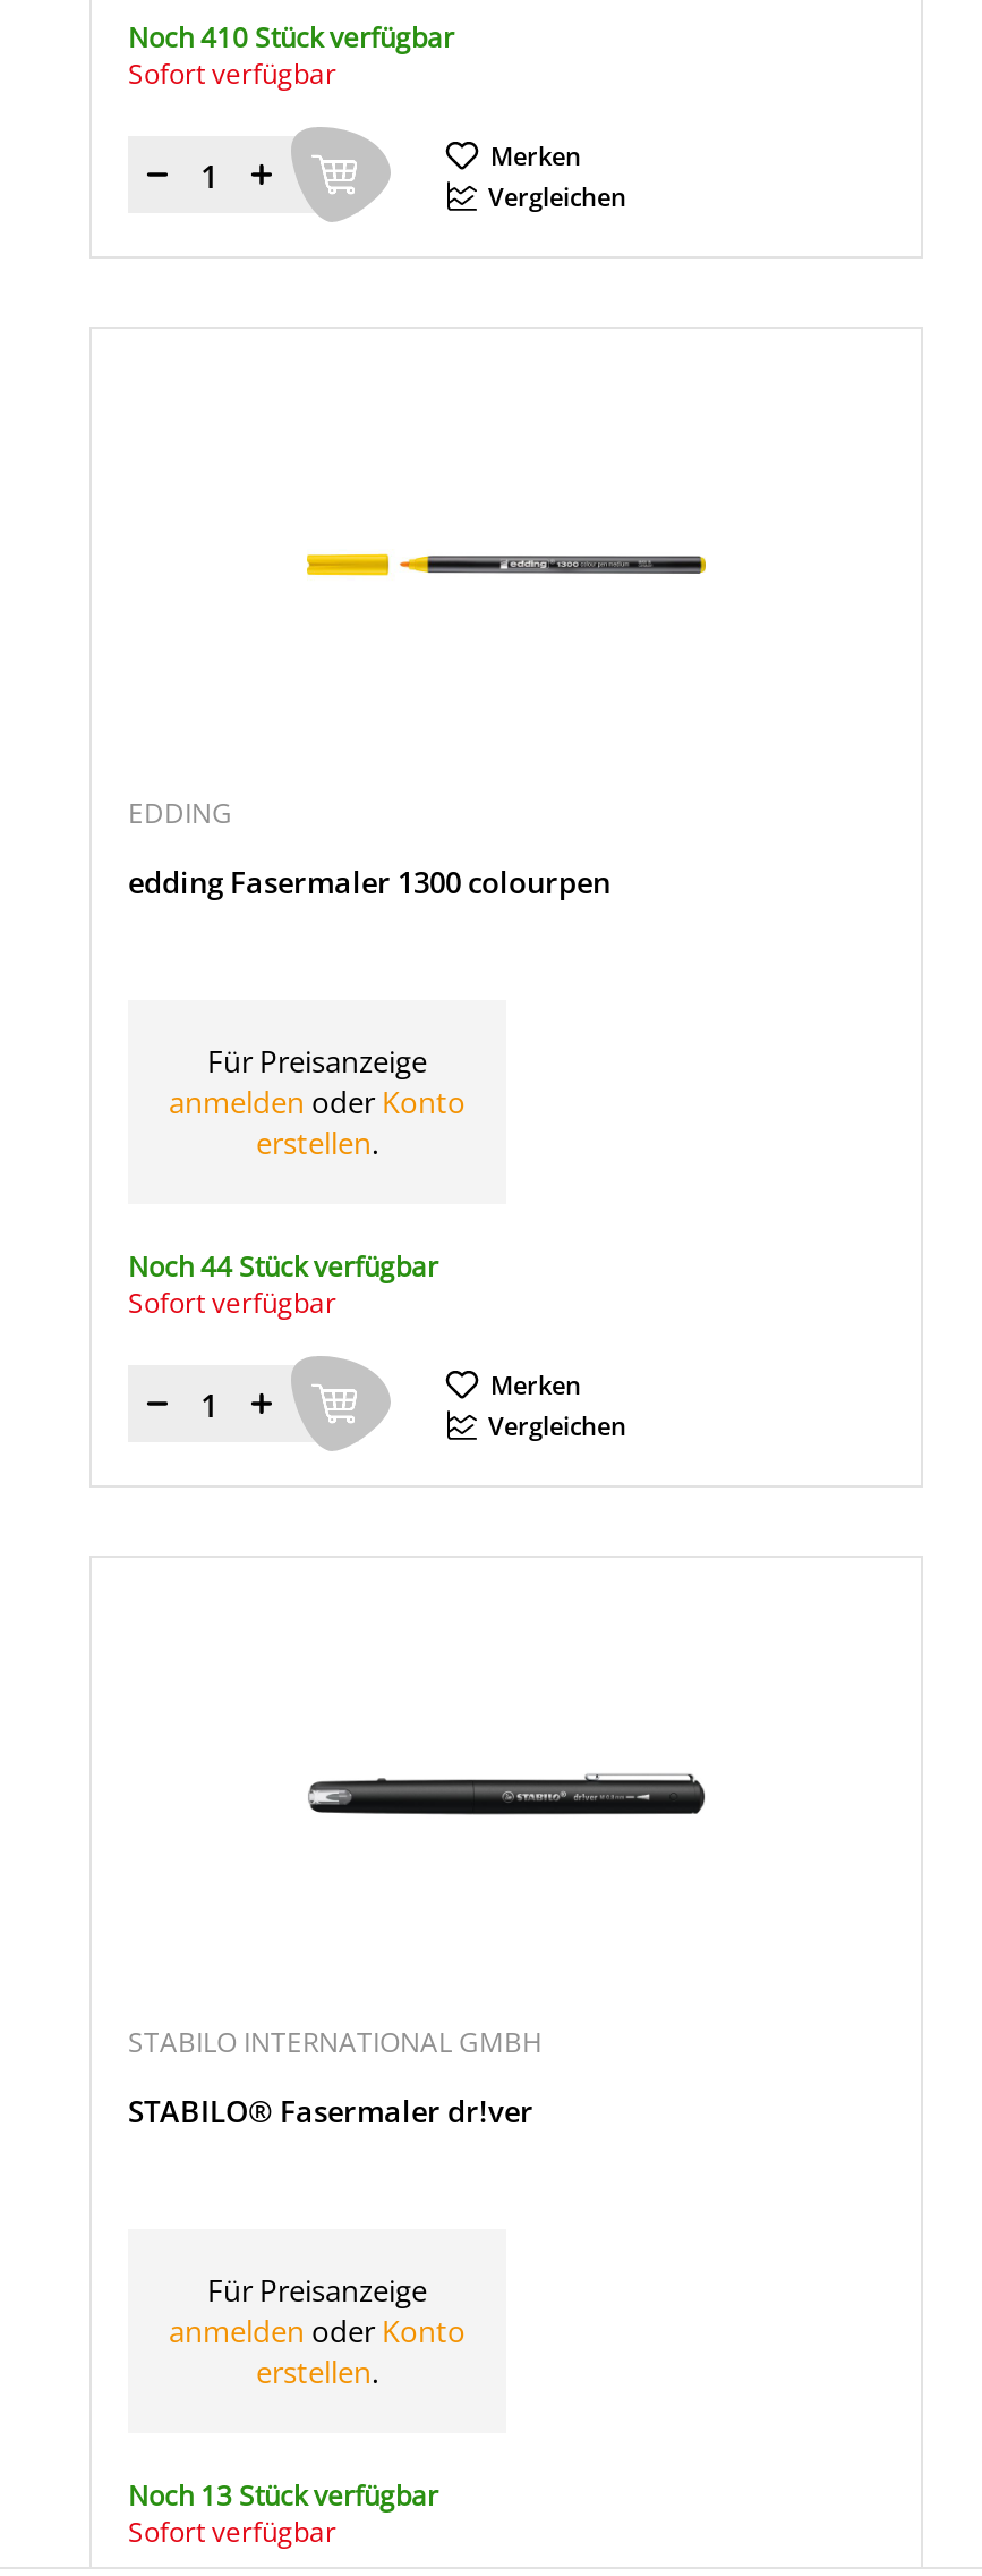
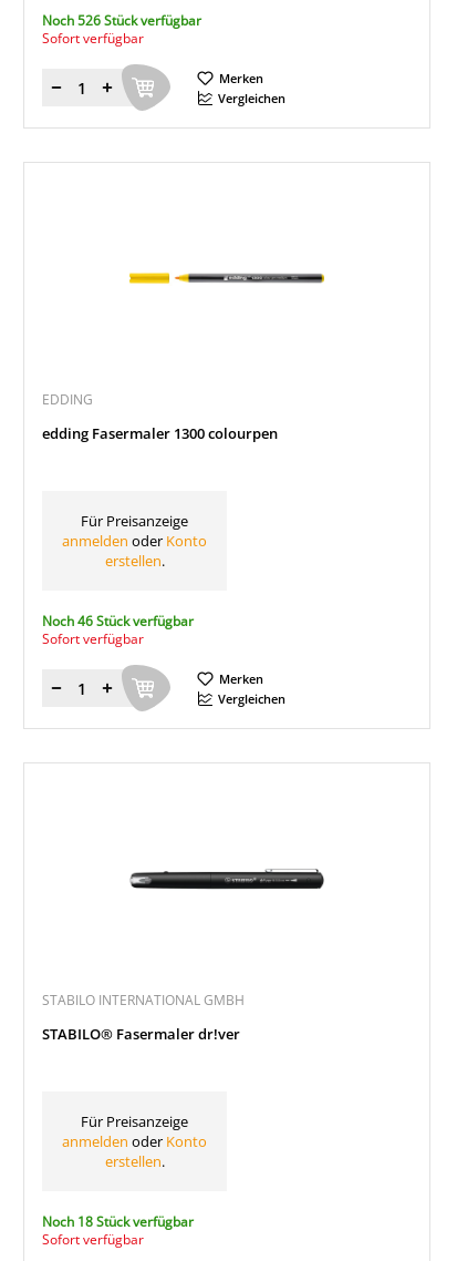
- Noch 410 Stück verfügbar
+ Noch 526 Stück verfügbar

- Noch 44 Stück verfügbar
+ Noch 46 Stück verfügbar

- Noch 13 Stück verfügbar
+ Noch 18 Stück verfügbar
